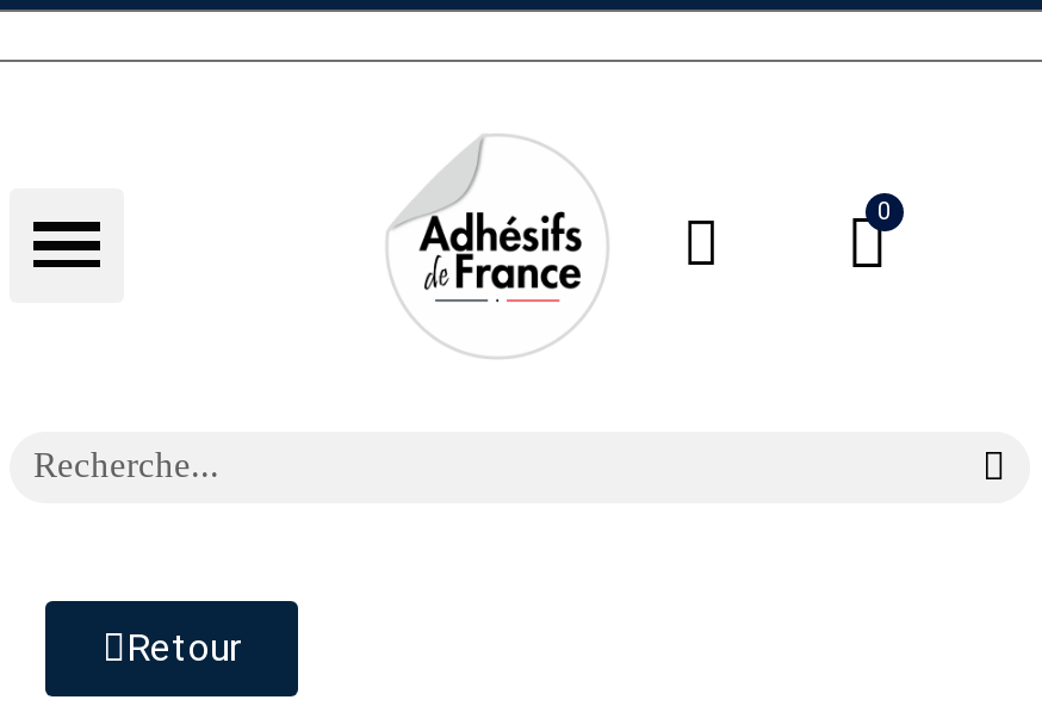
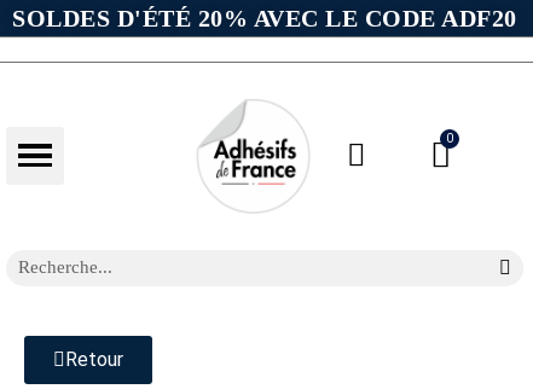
+ SOLDES D'ÉTÉ 20% AVEC LE CODE ADF20
